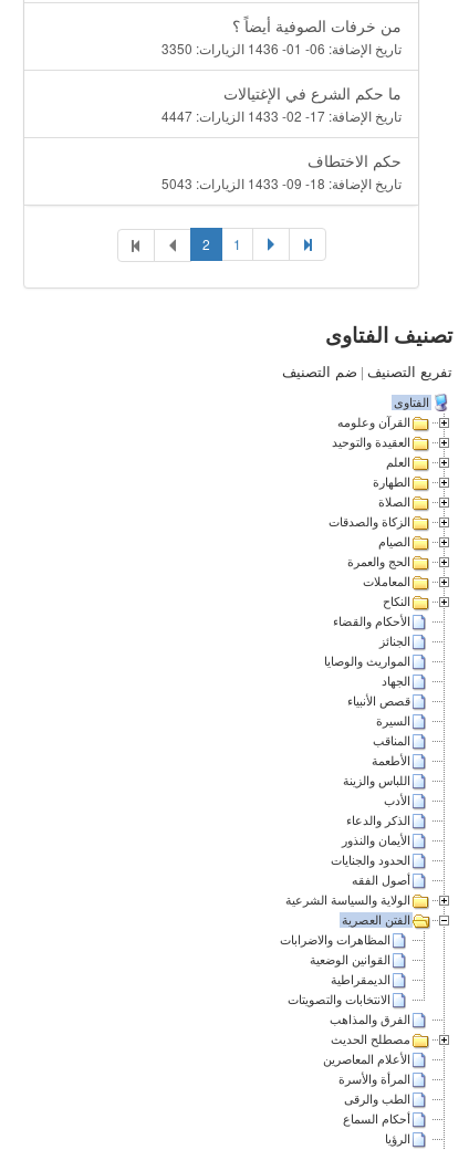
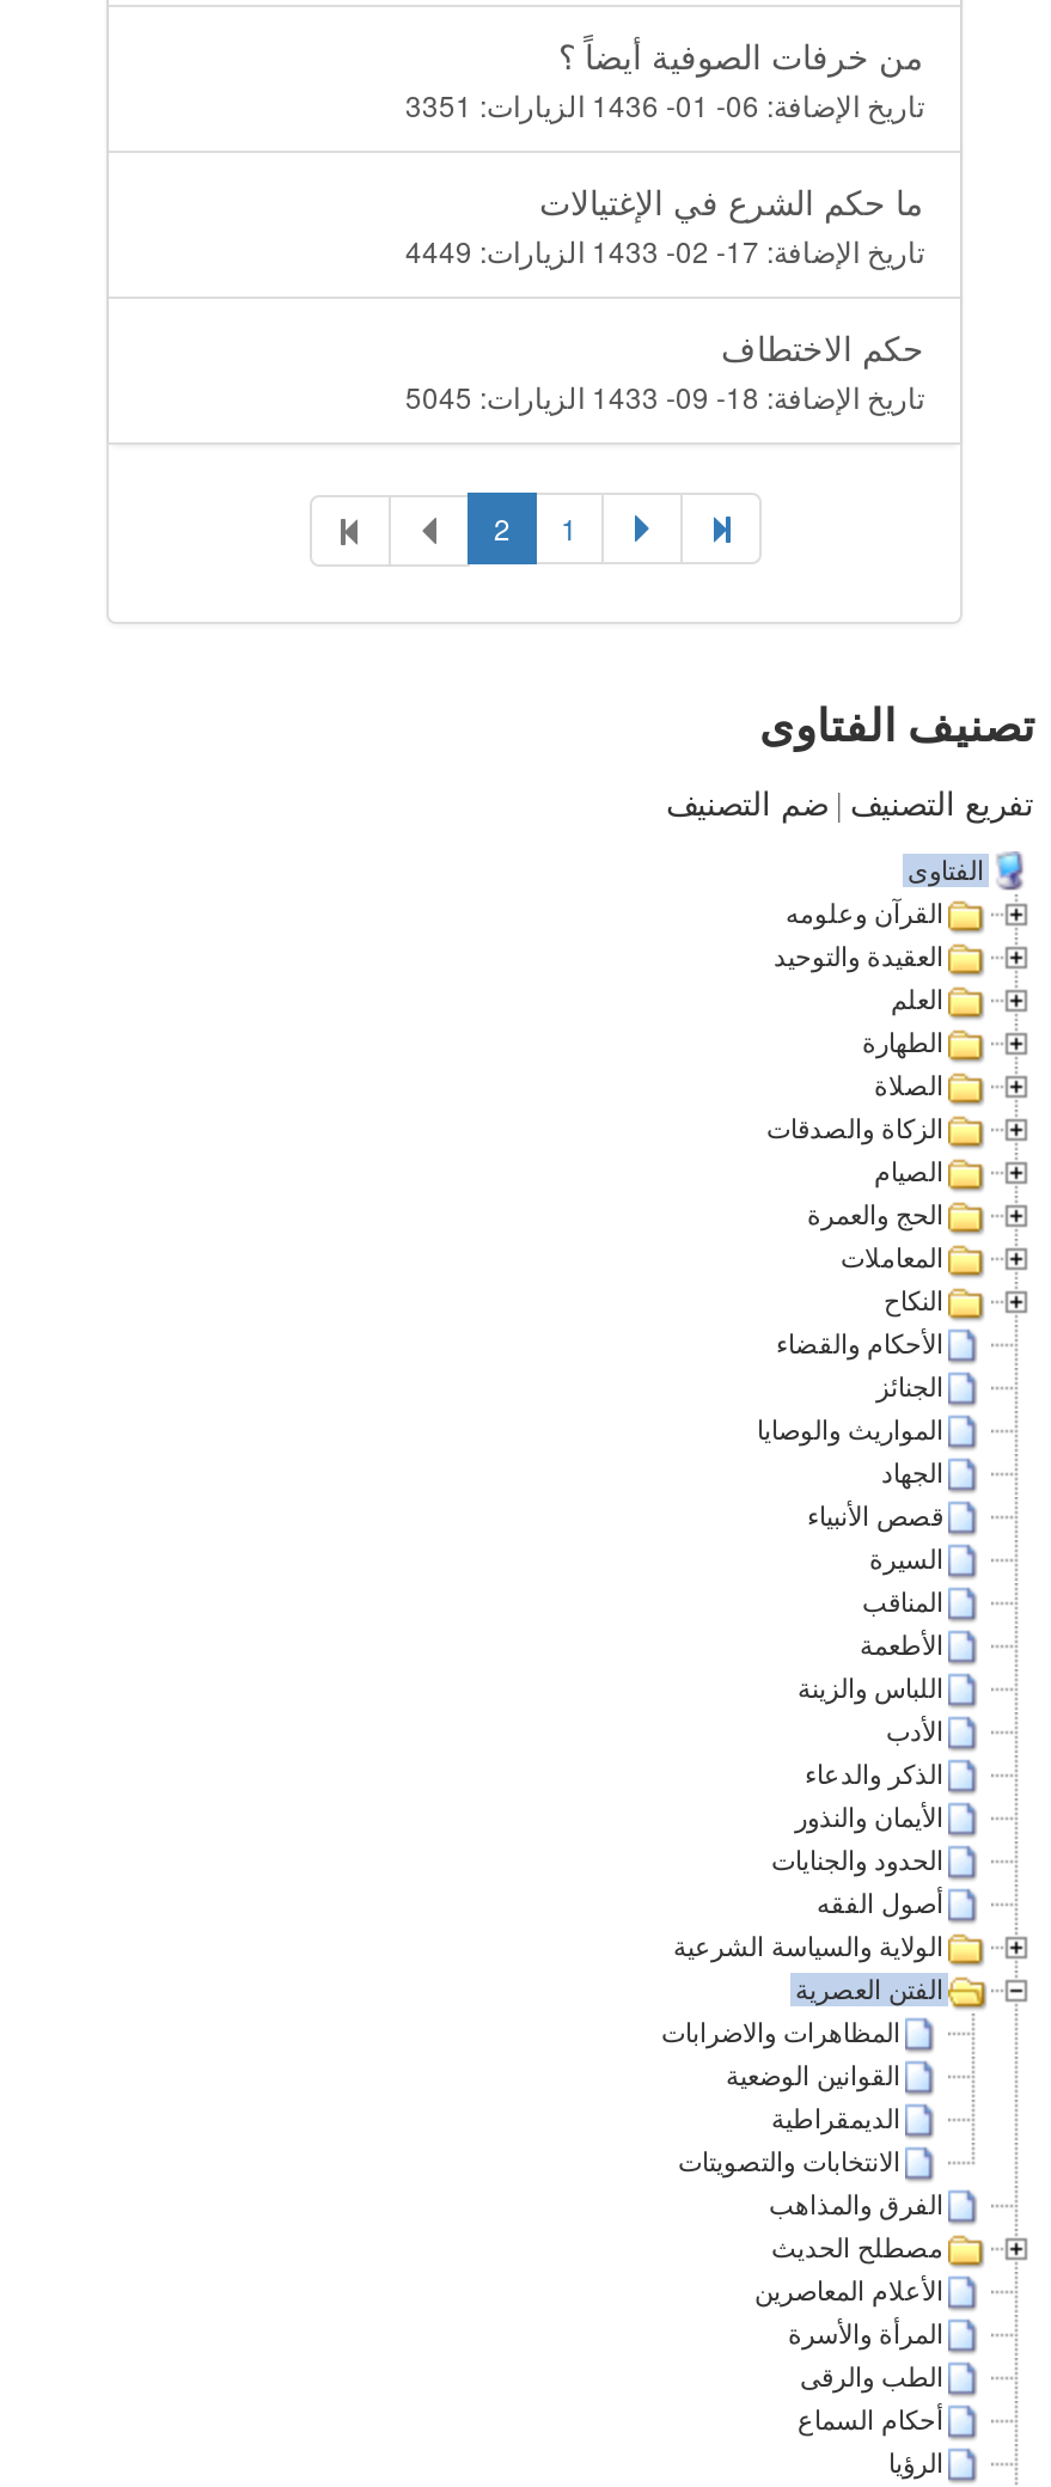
- الزيارات: 3350
+ الزيارات: 3351

- الزيارات: 4447
+ الزيارات: 4449

- الزيارات: 5043
+ الزيارات: 5045
